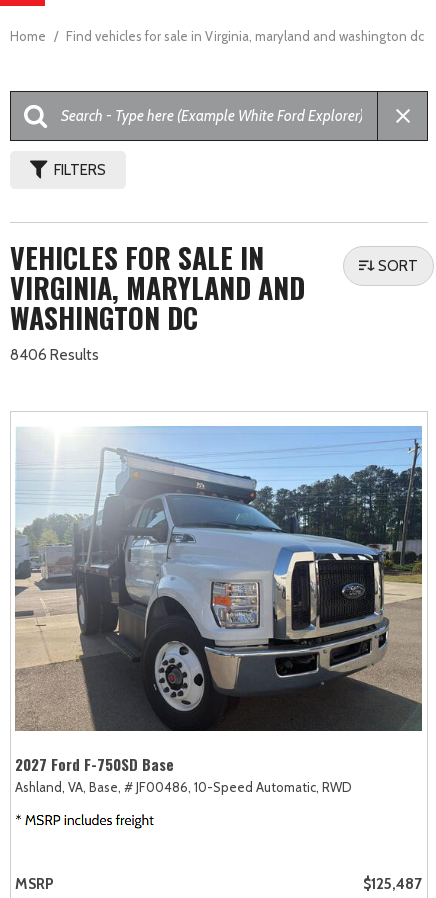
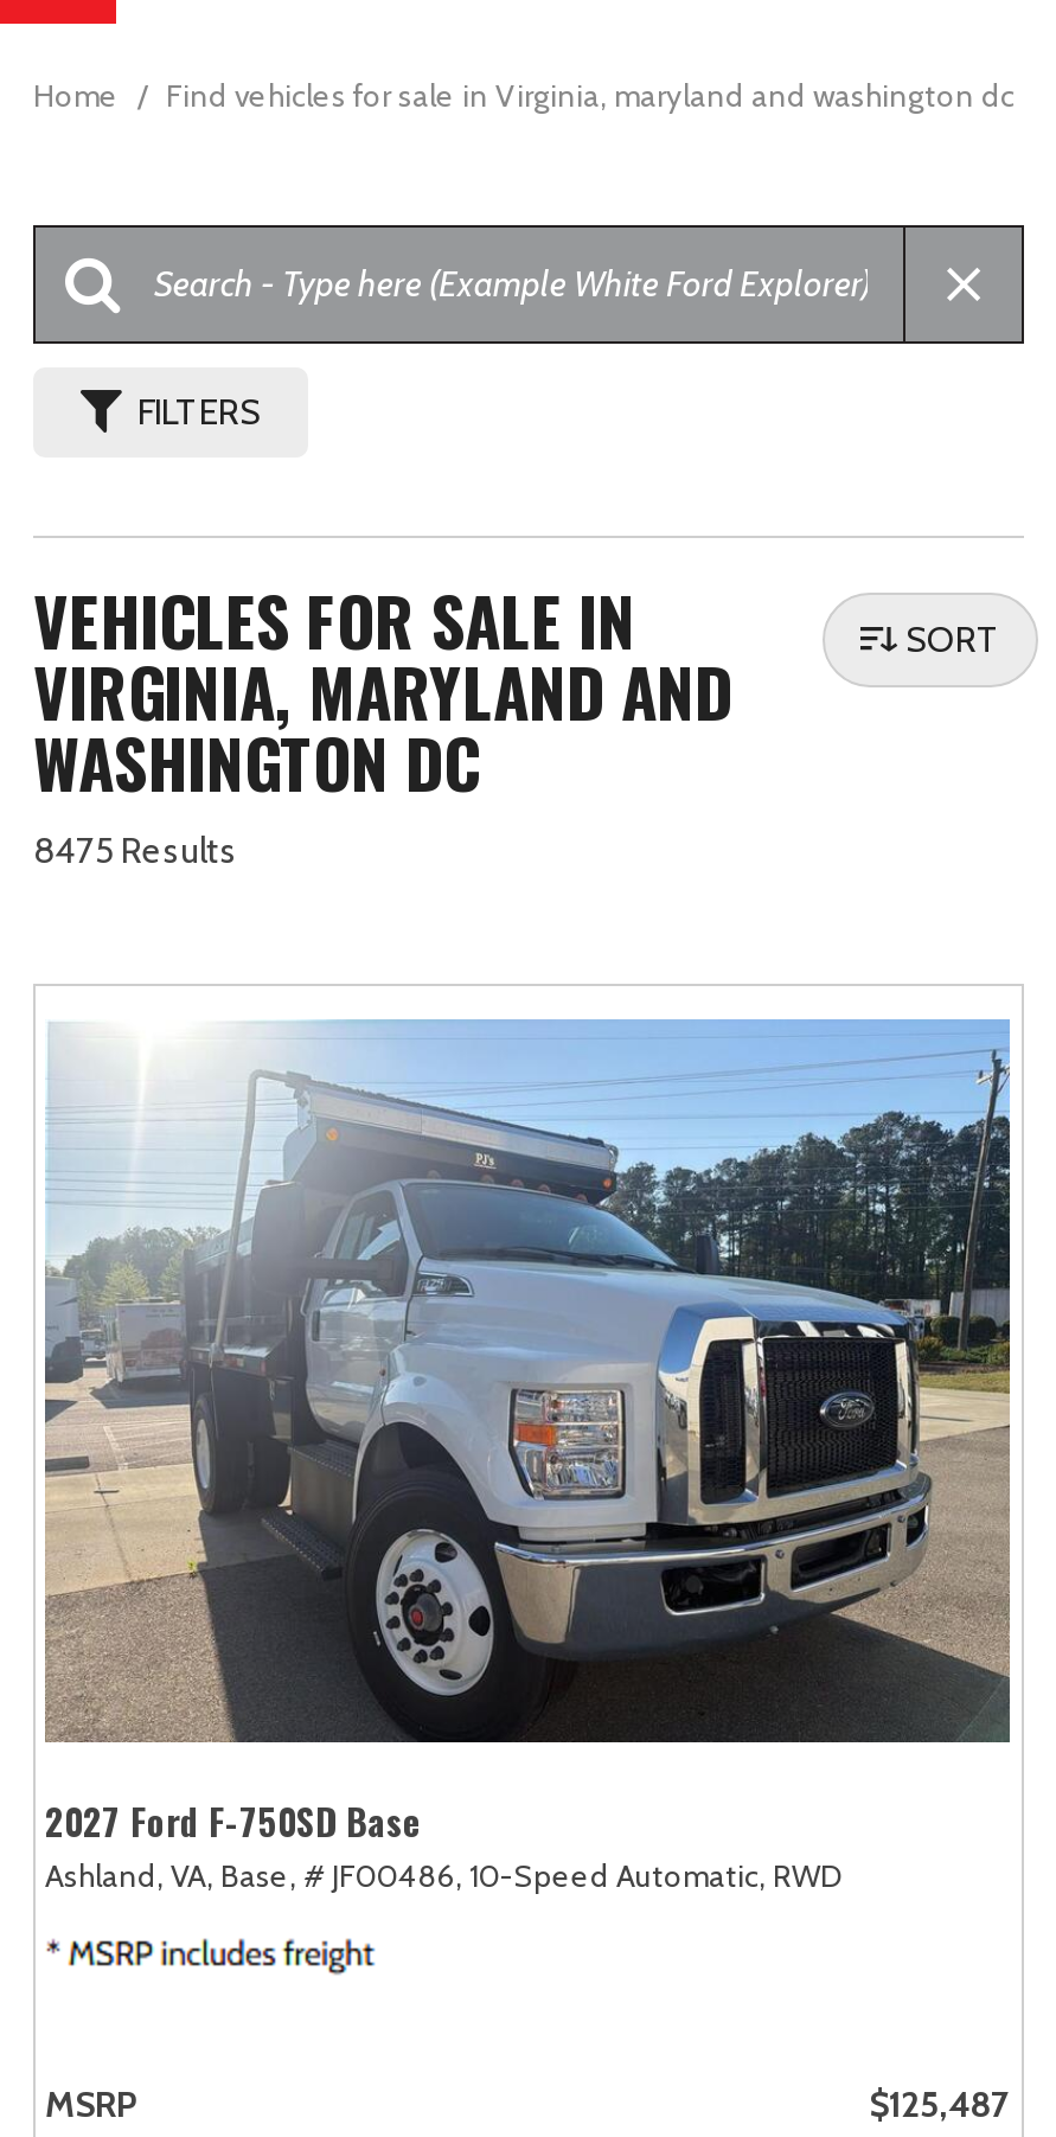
- 8406 Results
+ 8475 Results
